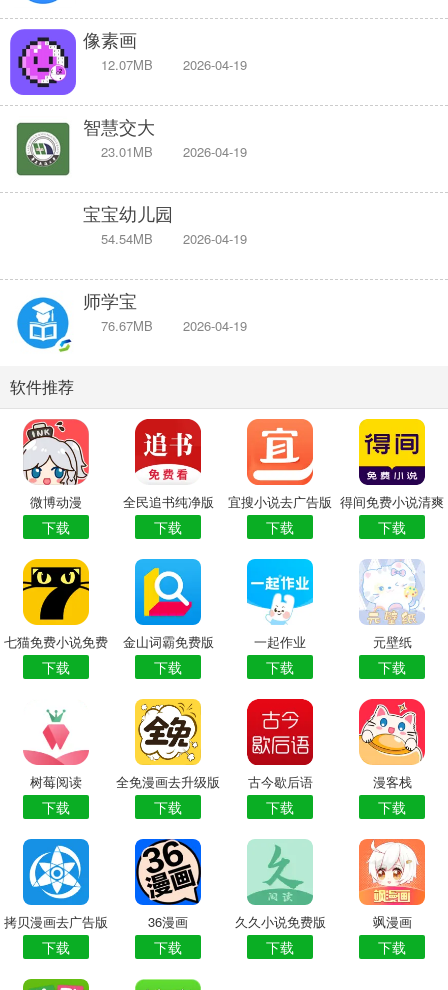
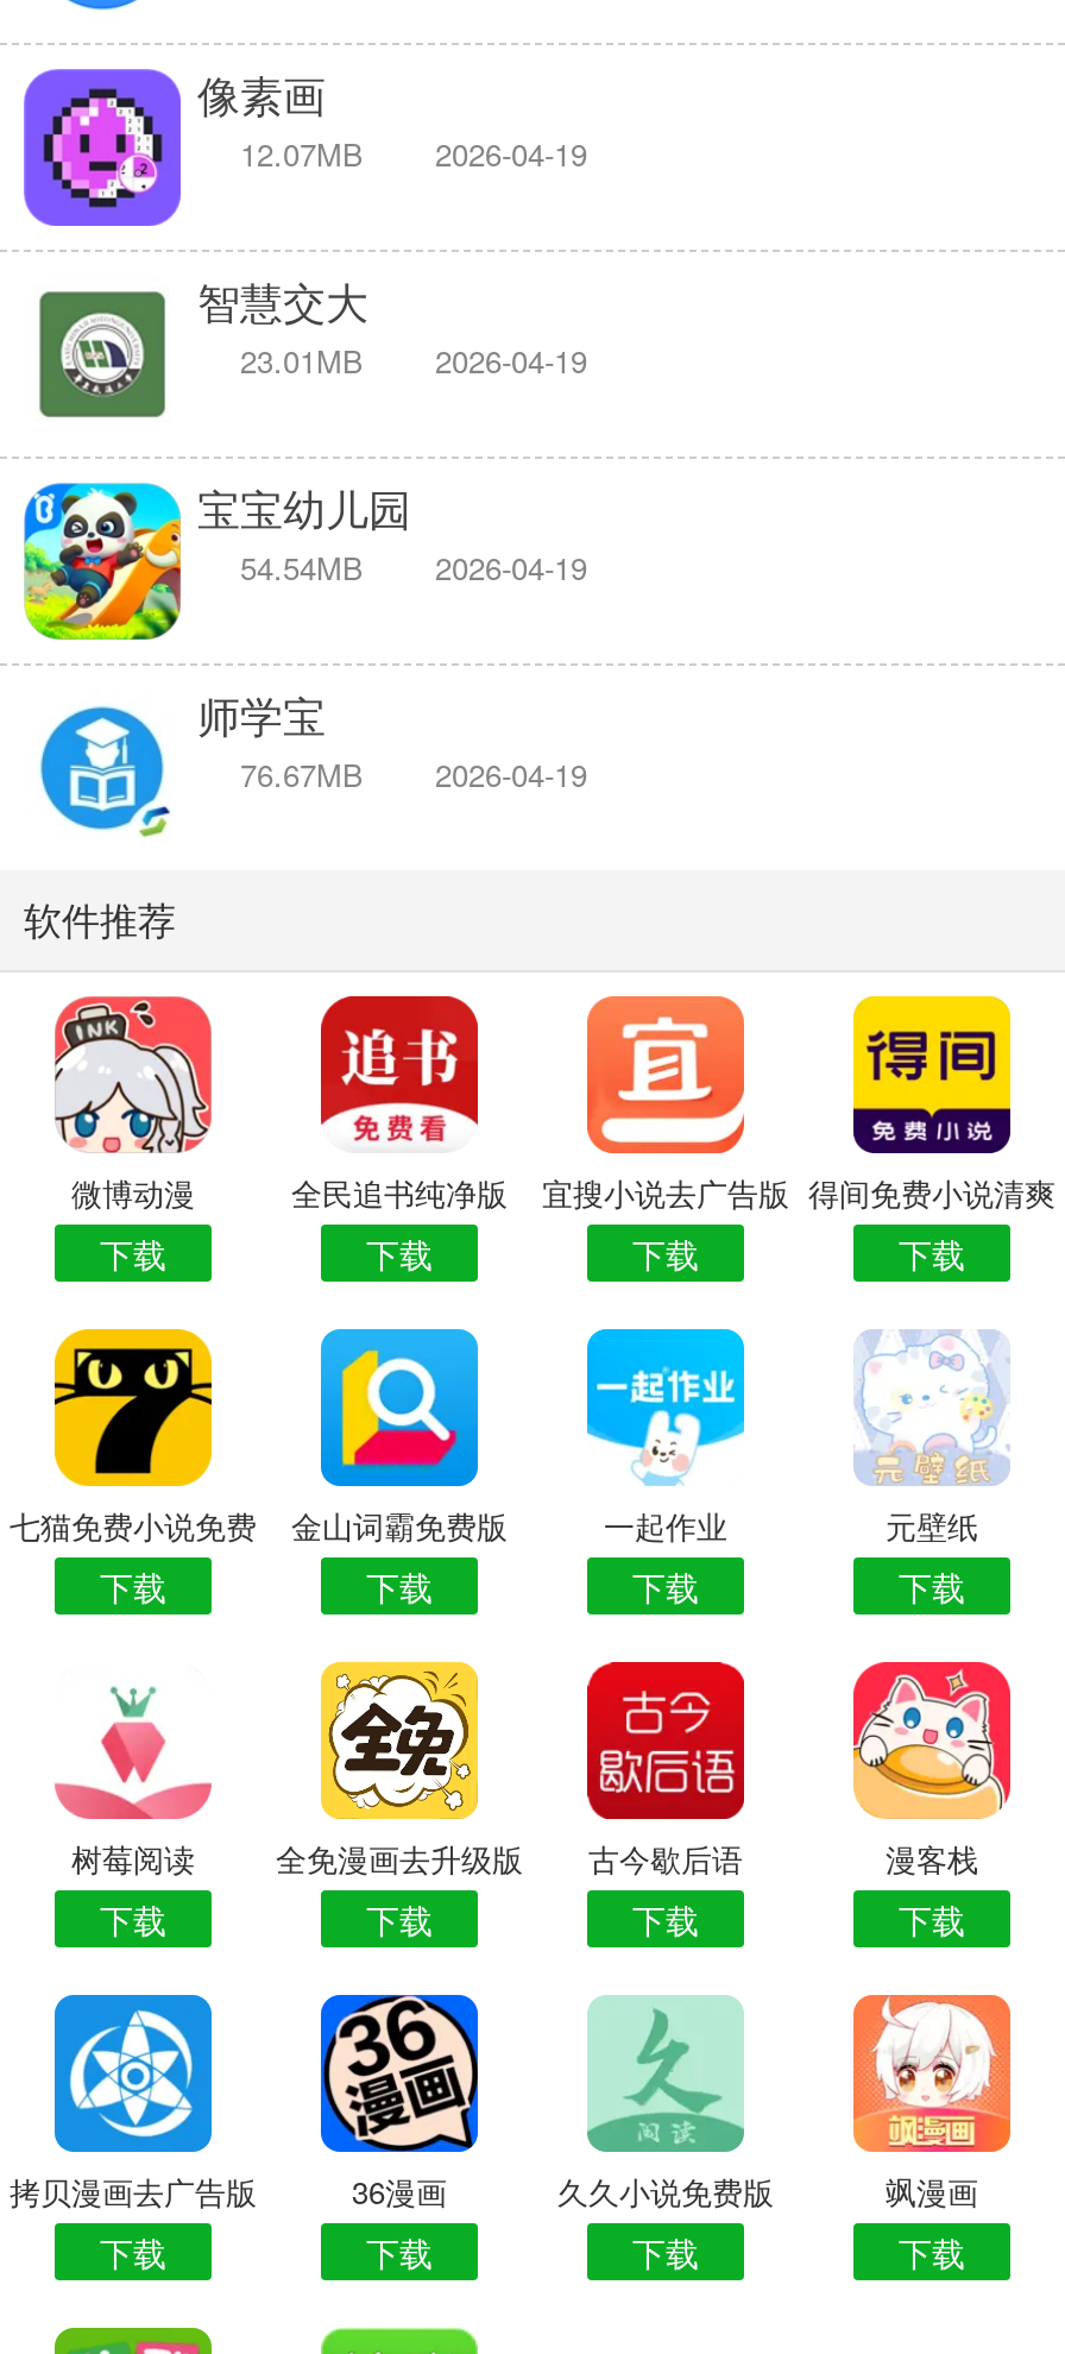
+ [image]
